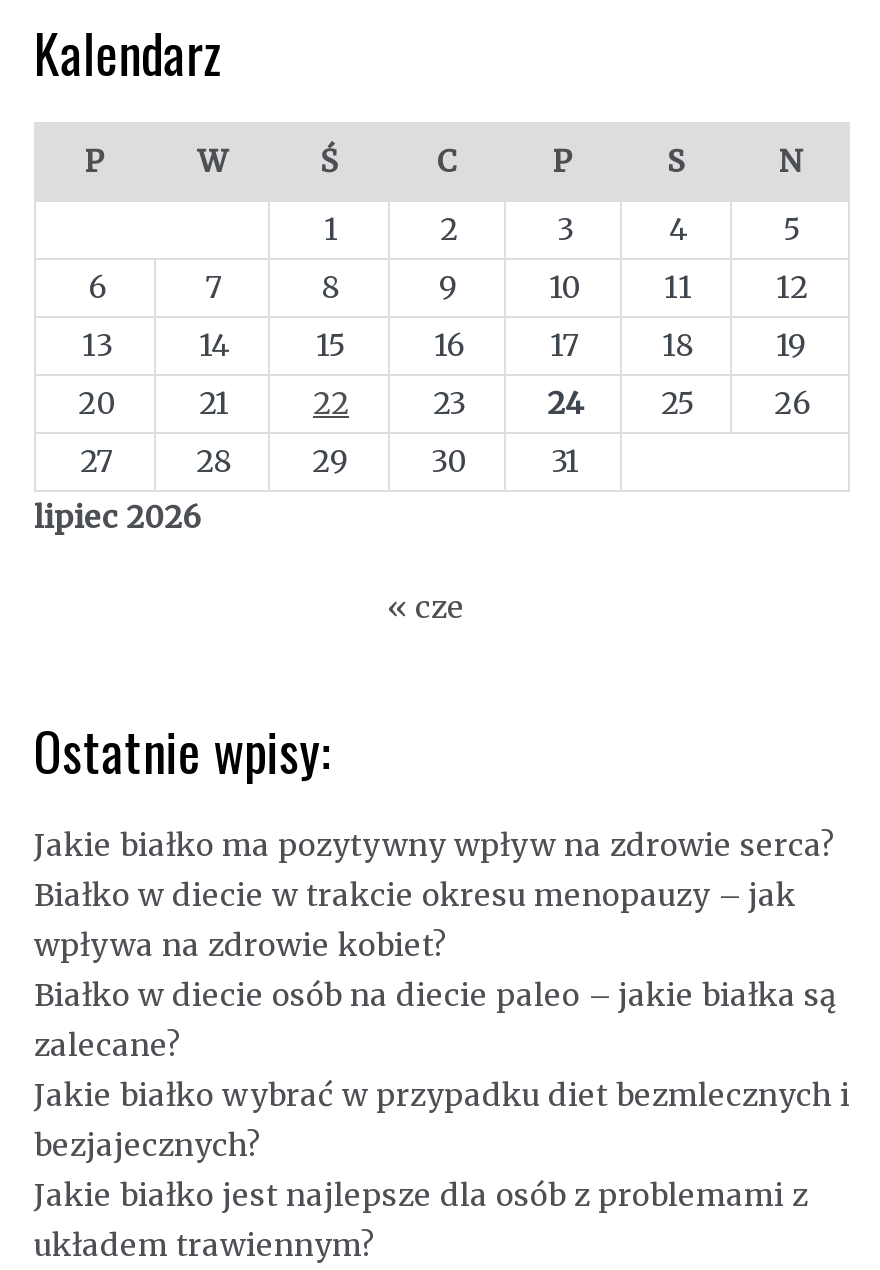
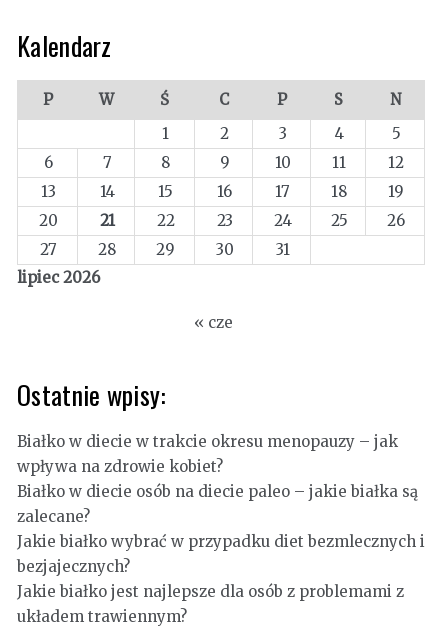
- Jakie białko ma pozytywny wpływ na zdrowie serca?
